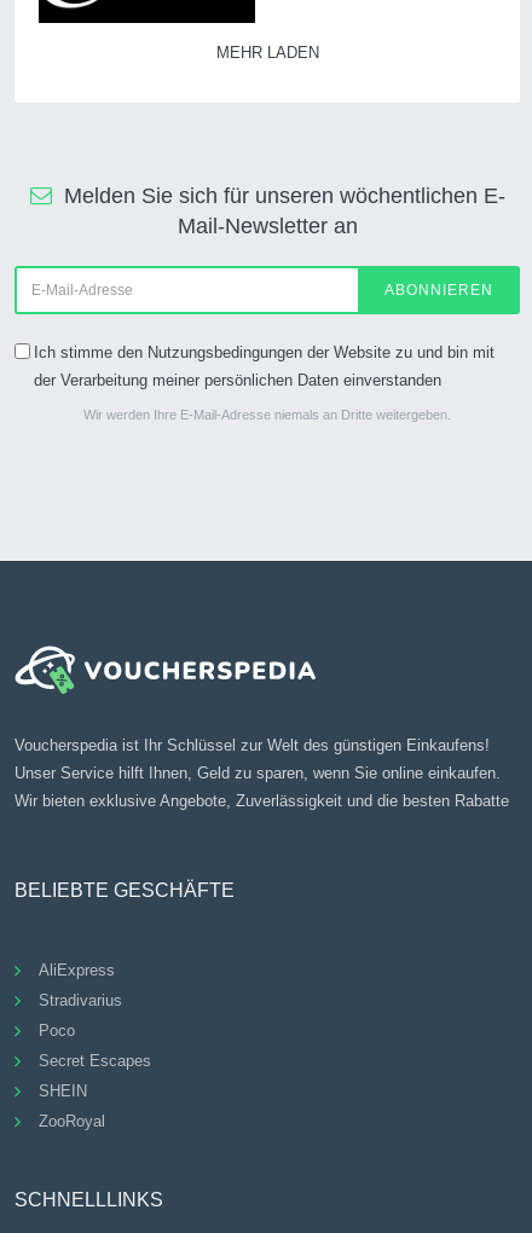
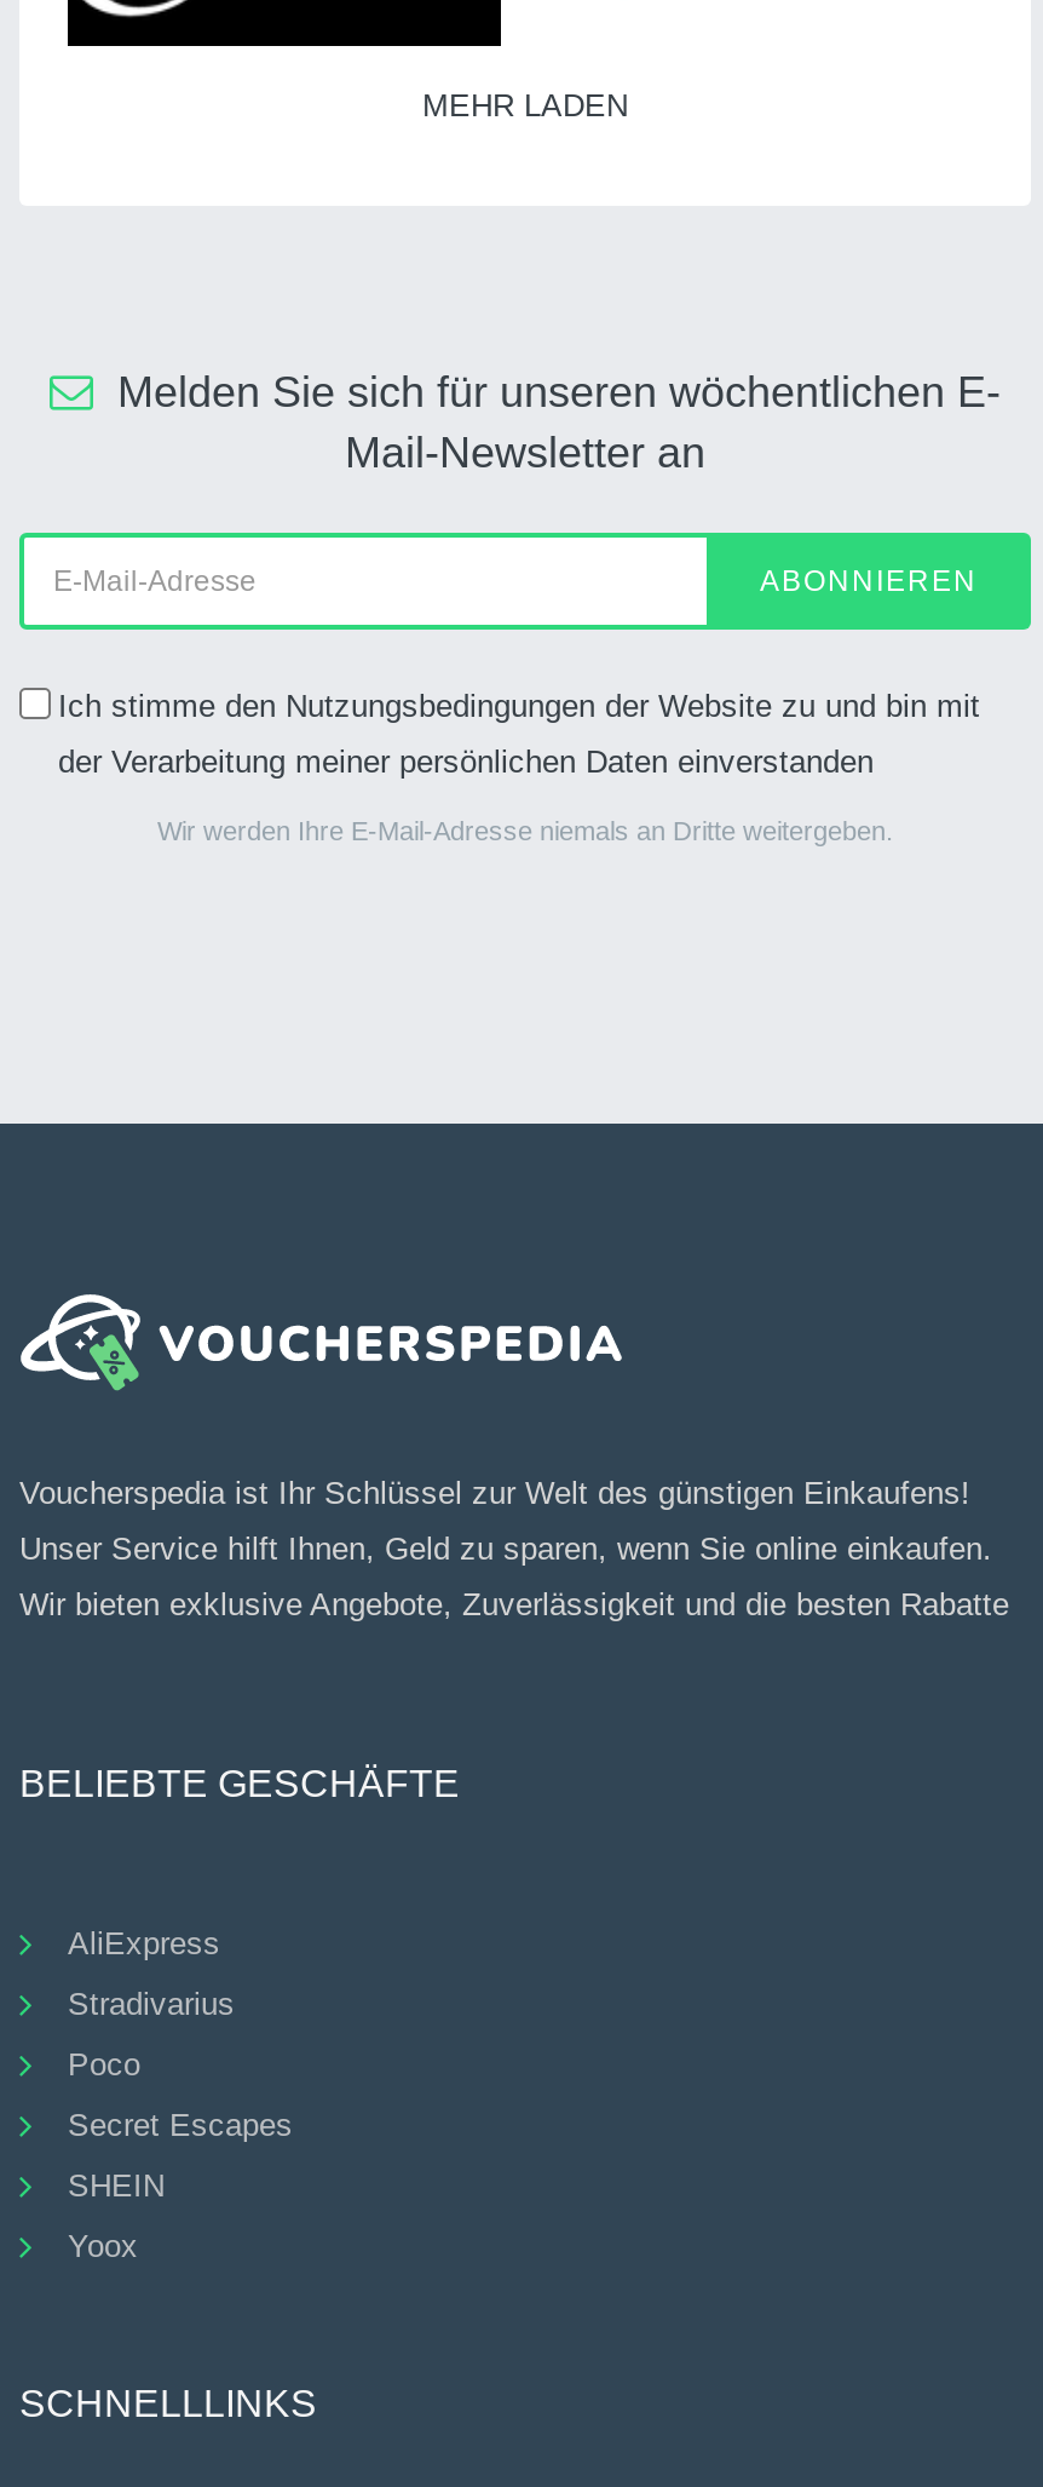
- ZooRoyal
+ Yoox
